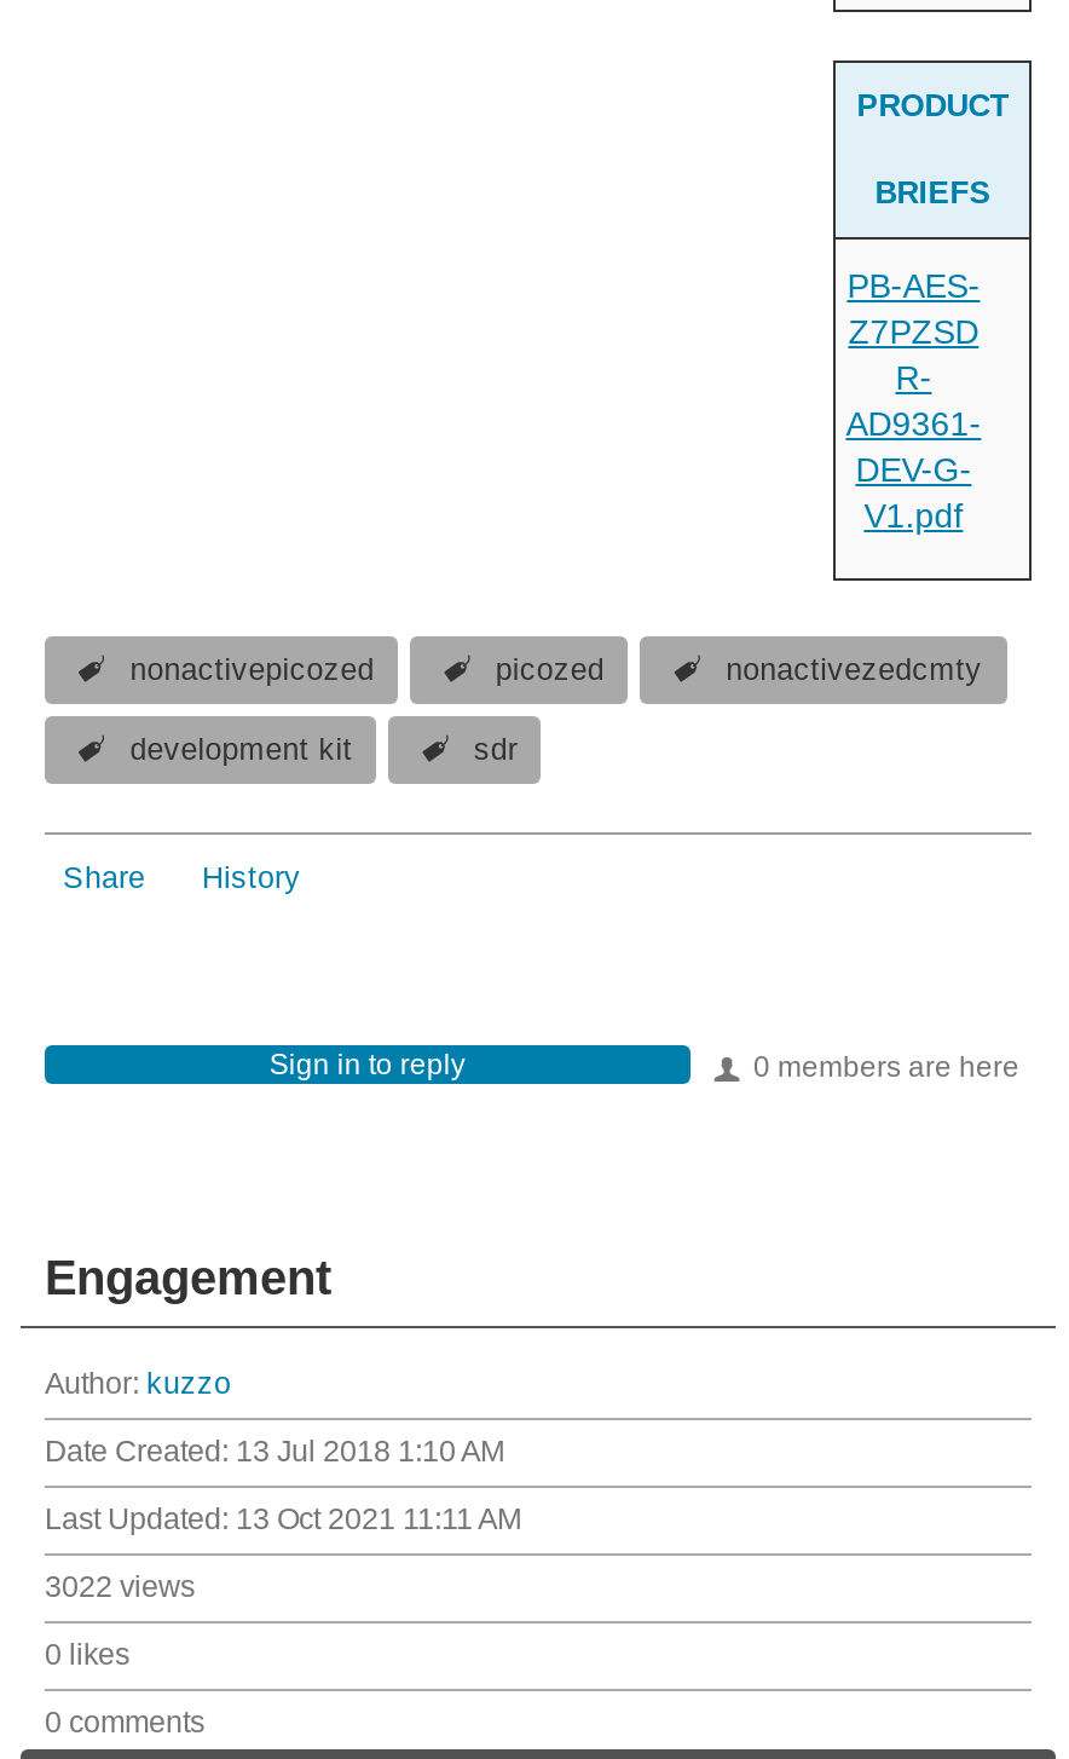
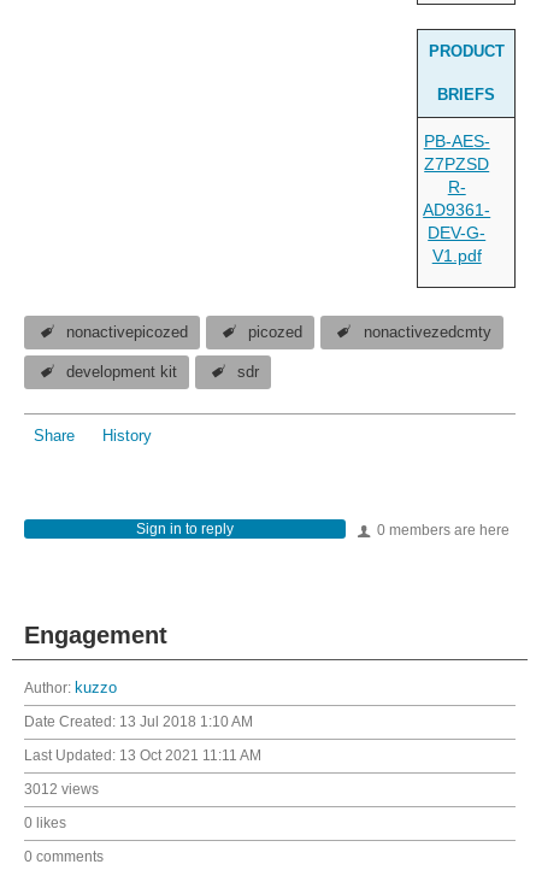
- 3022 views
+ 3012 views
